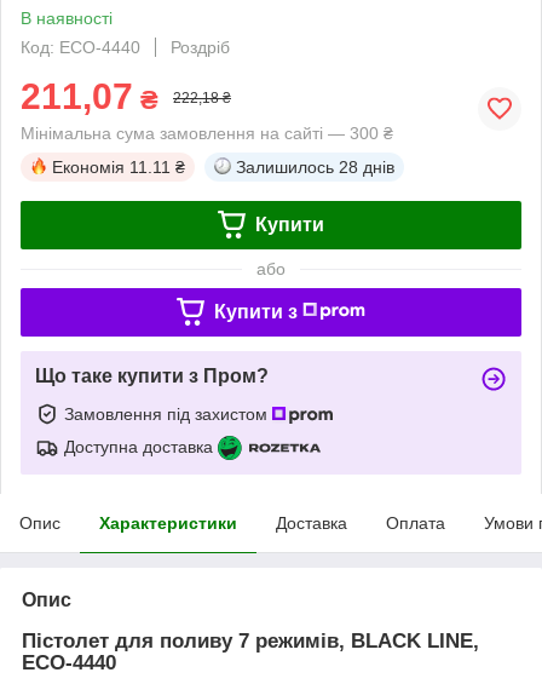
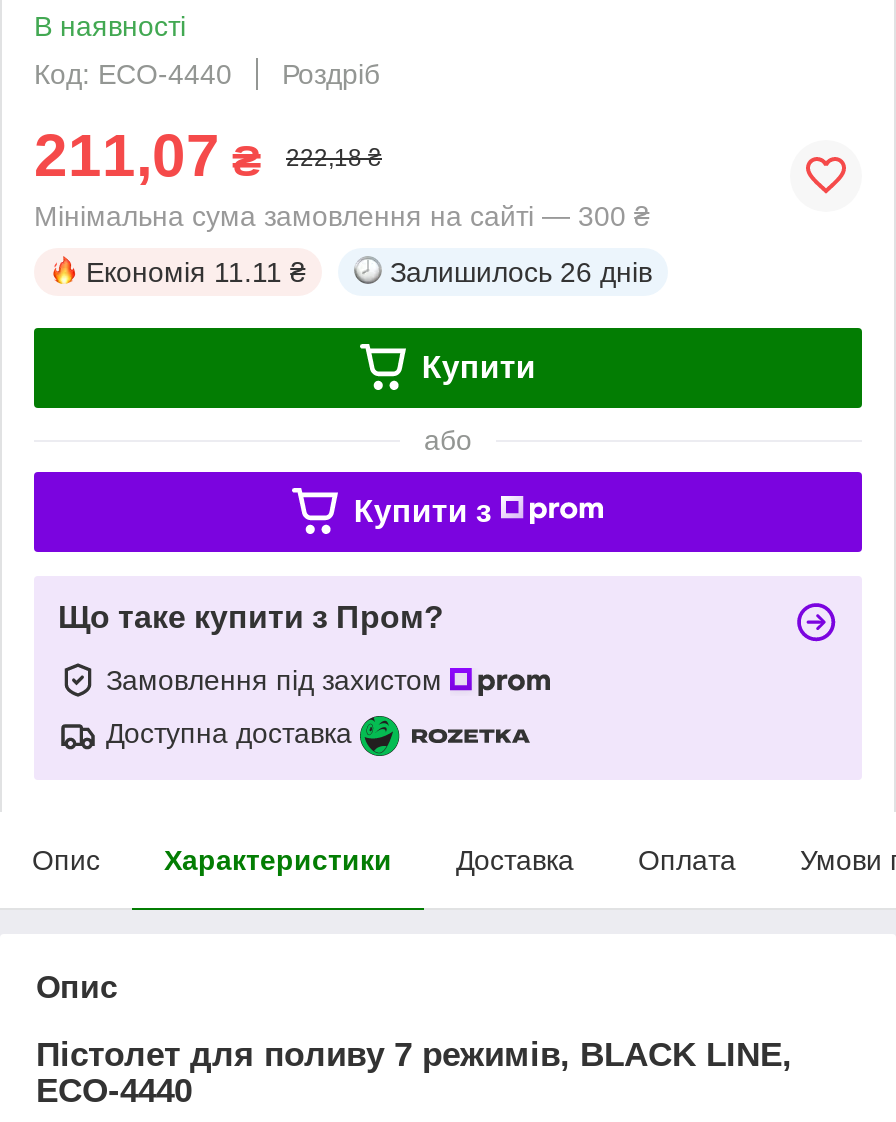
- Залишилось 28 днів
+ Залишилось 26 днів
